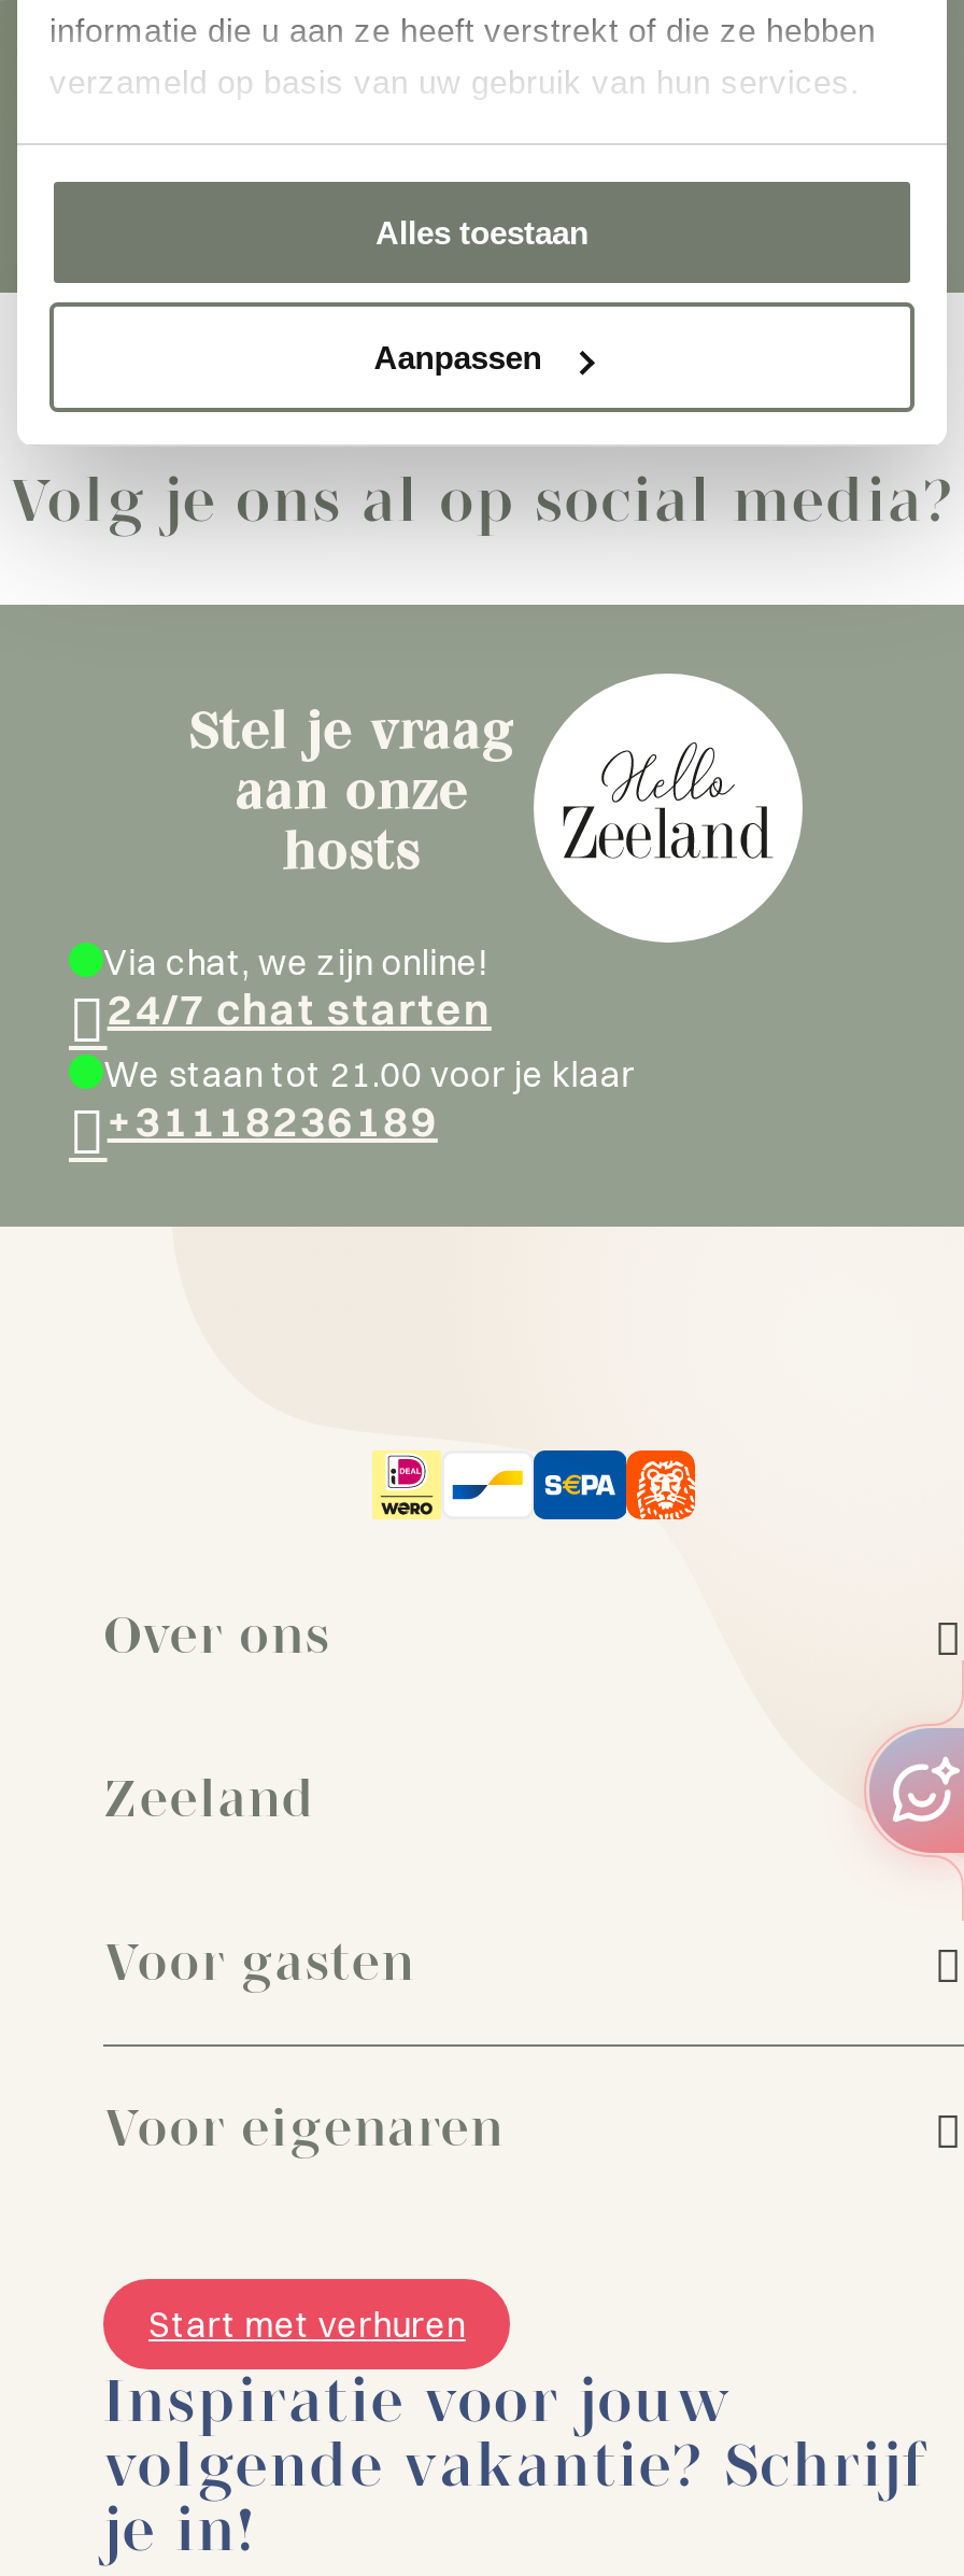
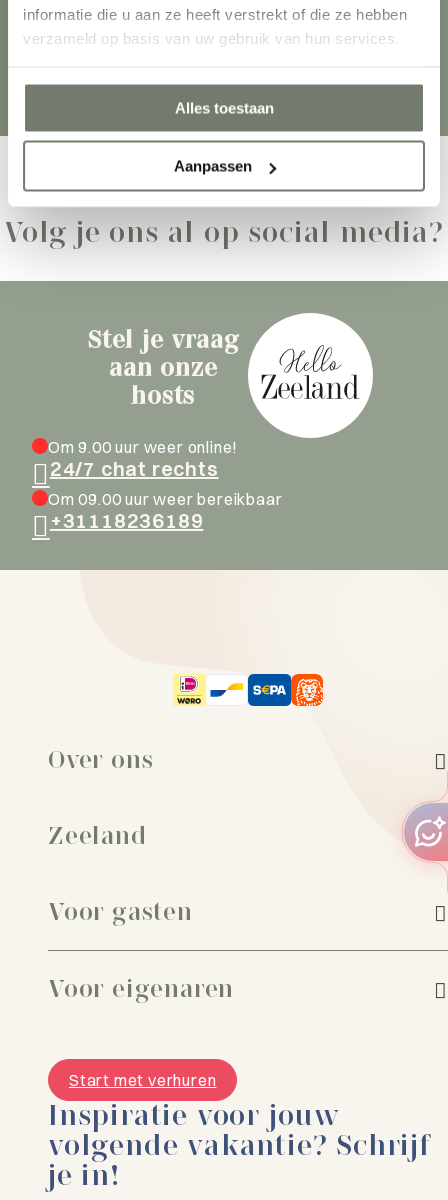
- Via chat, we zijn online!
- 24/7 chat starten
- We staan tot 21.00 voor je klaar
+ Om 9.00 uur weer online!
+ 24/7 chat rechts
+ Om 09.00 uur weer bereikbaar
